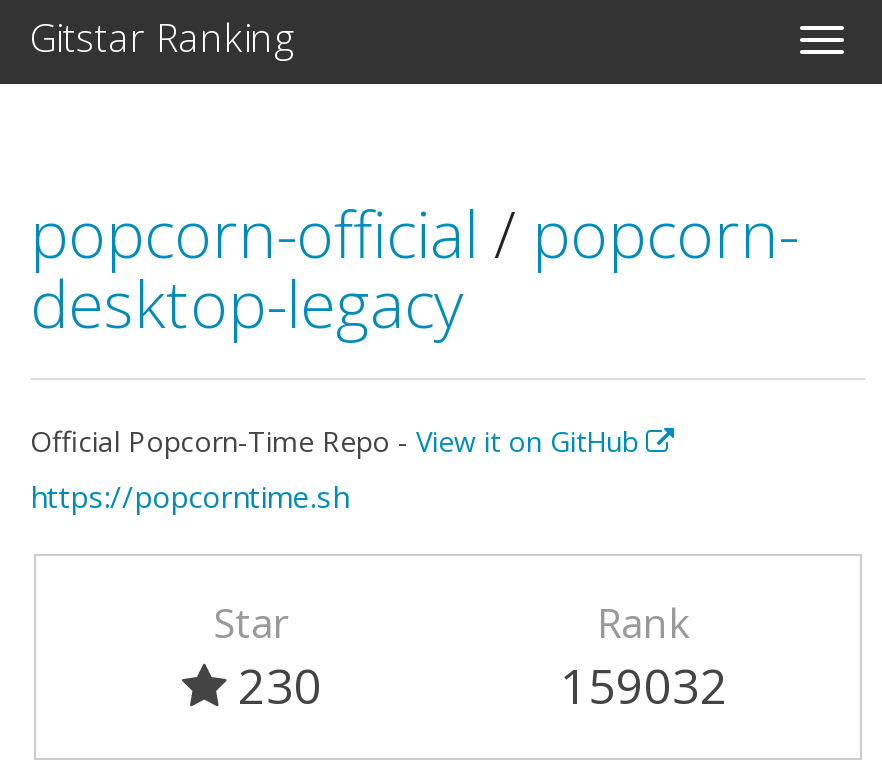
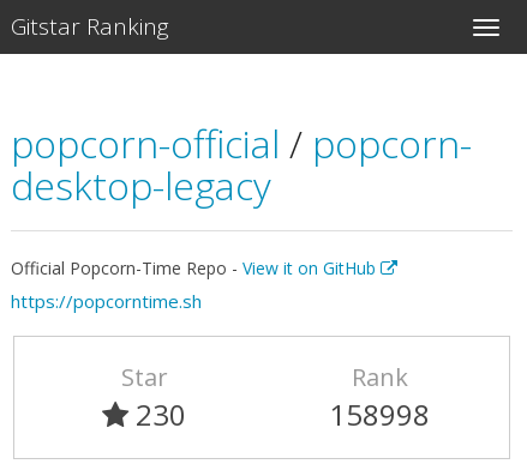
- 159032
+ 158998
